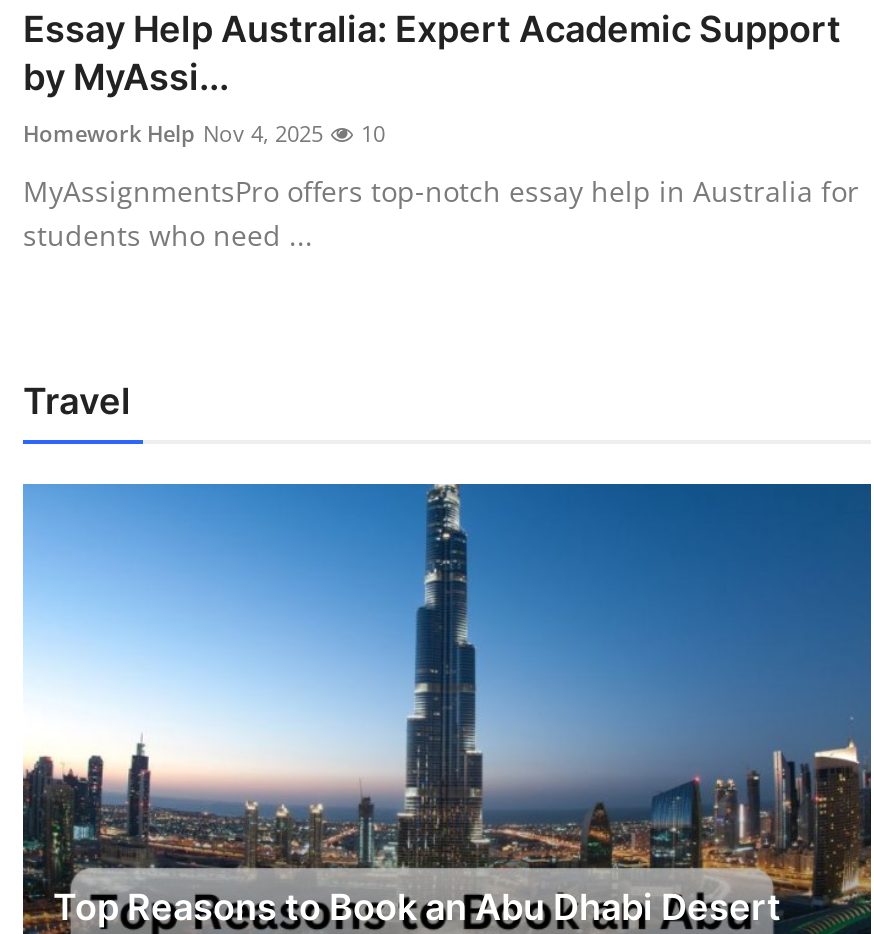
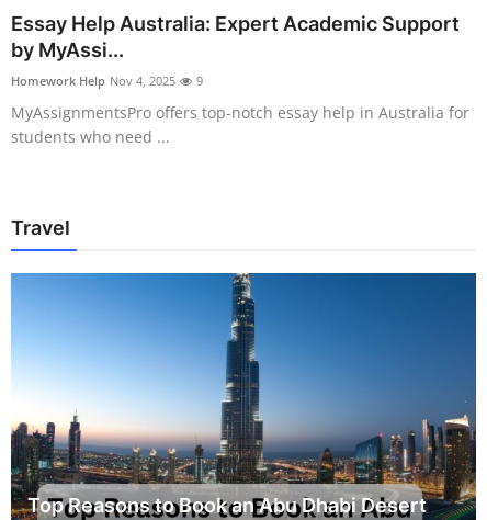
- Homework Help Nov 4, 2025 10
+ Homework Help Nov 4, 2025 9
